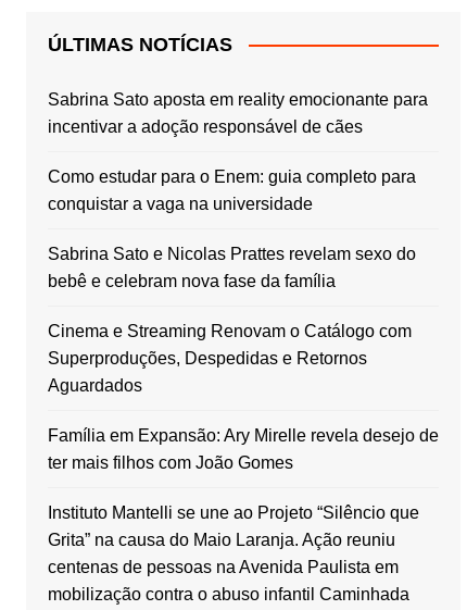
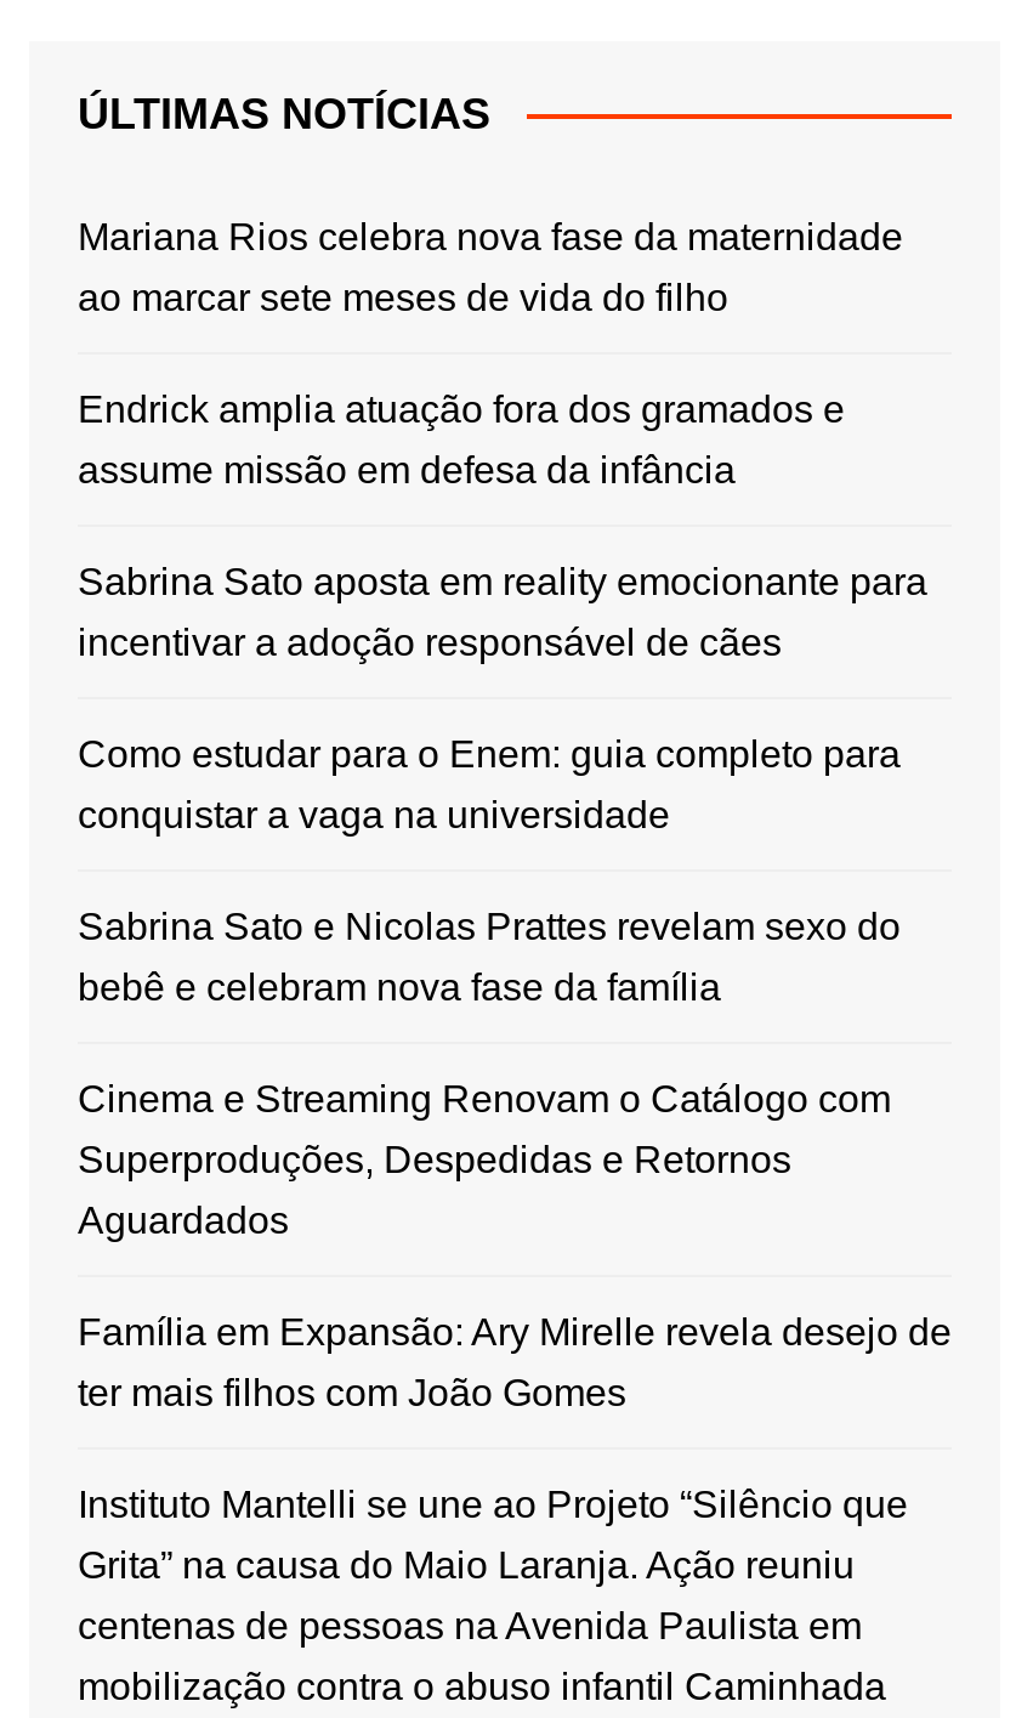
+ Mariana Rios celebra nova fase da maternidade
+ ao marcar sete meses de vida do filho
+ Endrick amplia atuação fora dos gramados e
+ assume missão em defesa da infância
